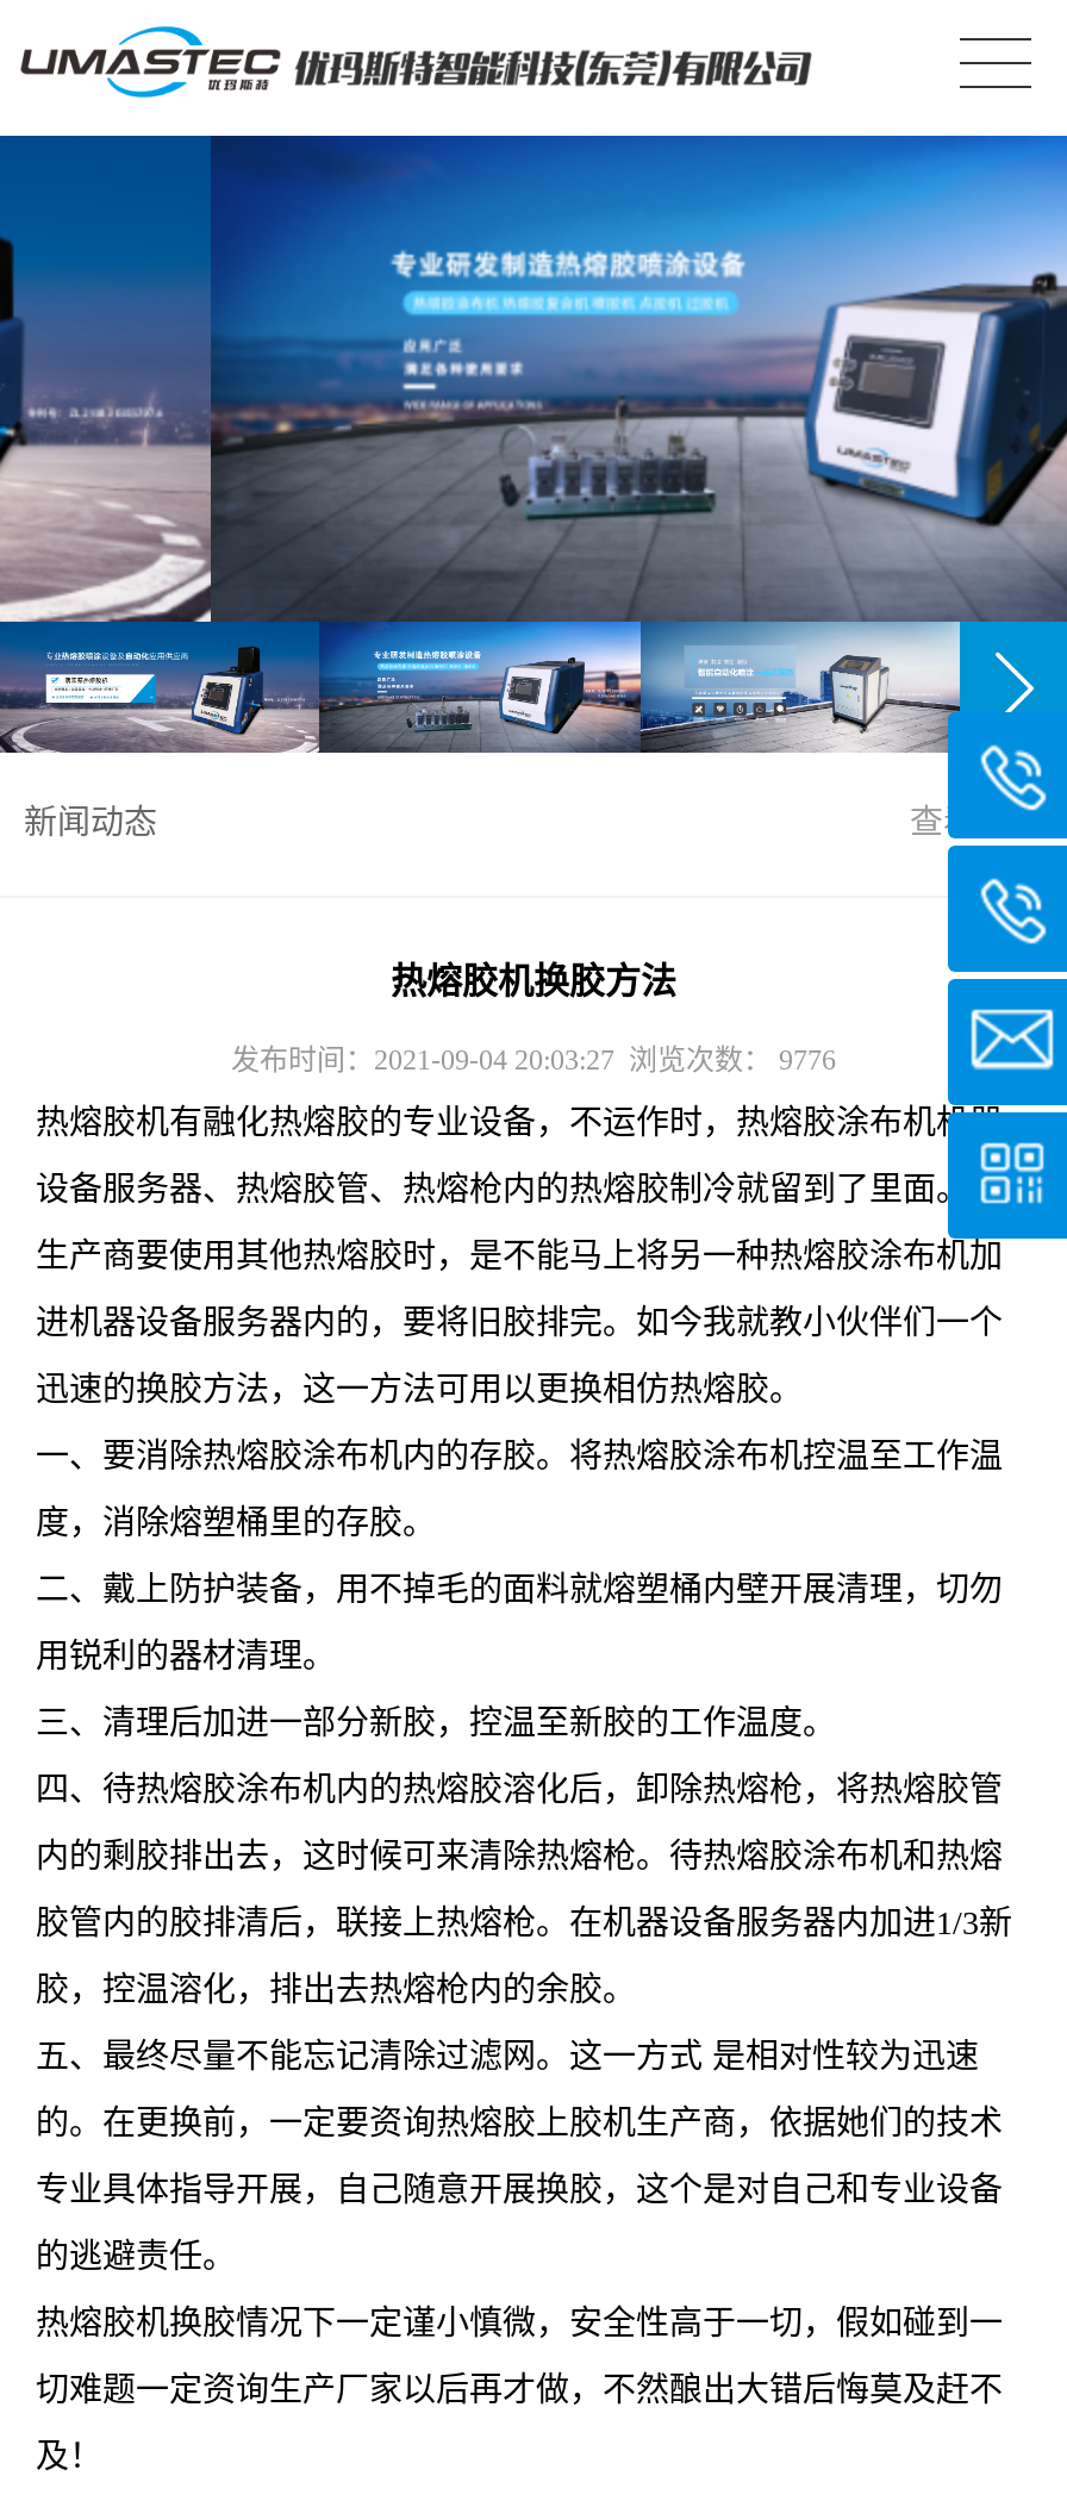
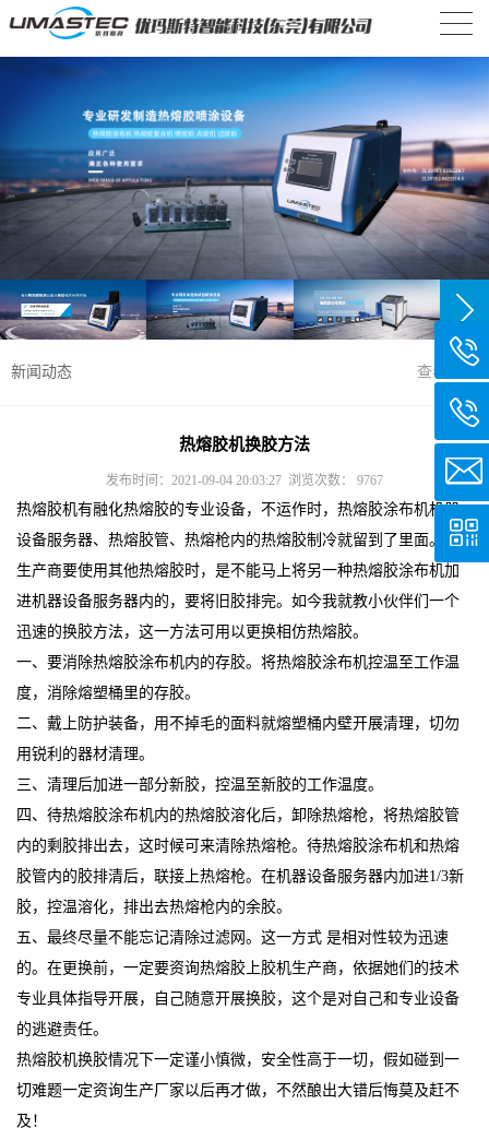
- [image]
+ [image]

- 发布时间：2021-09-04 20:03:27 浏览次数：9776
+ 发布时间：2021-09-04 20:03:27 浏览次数：9767
